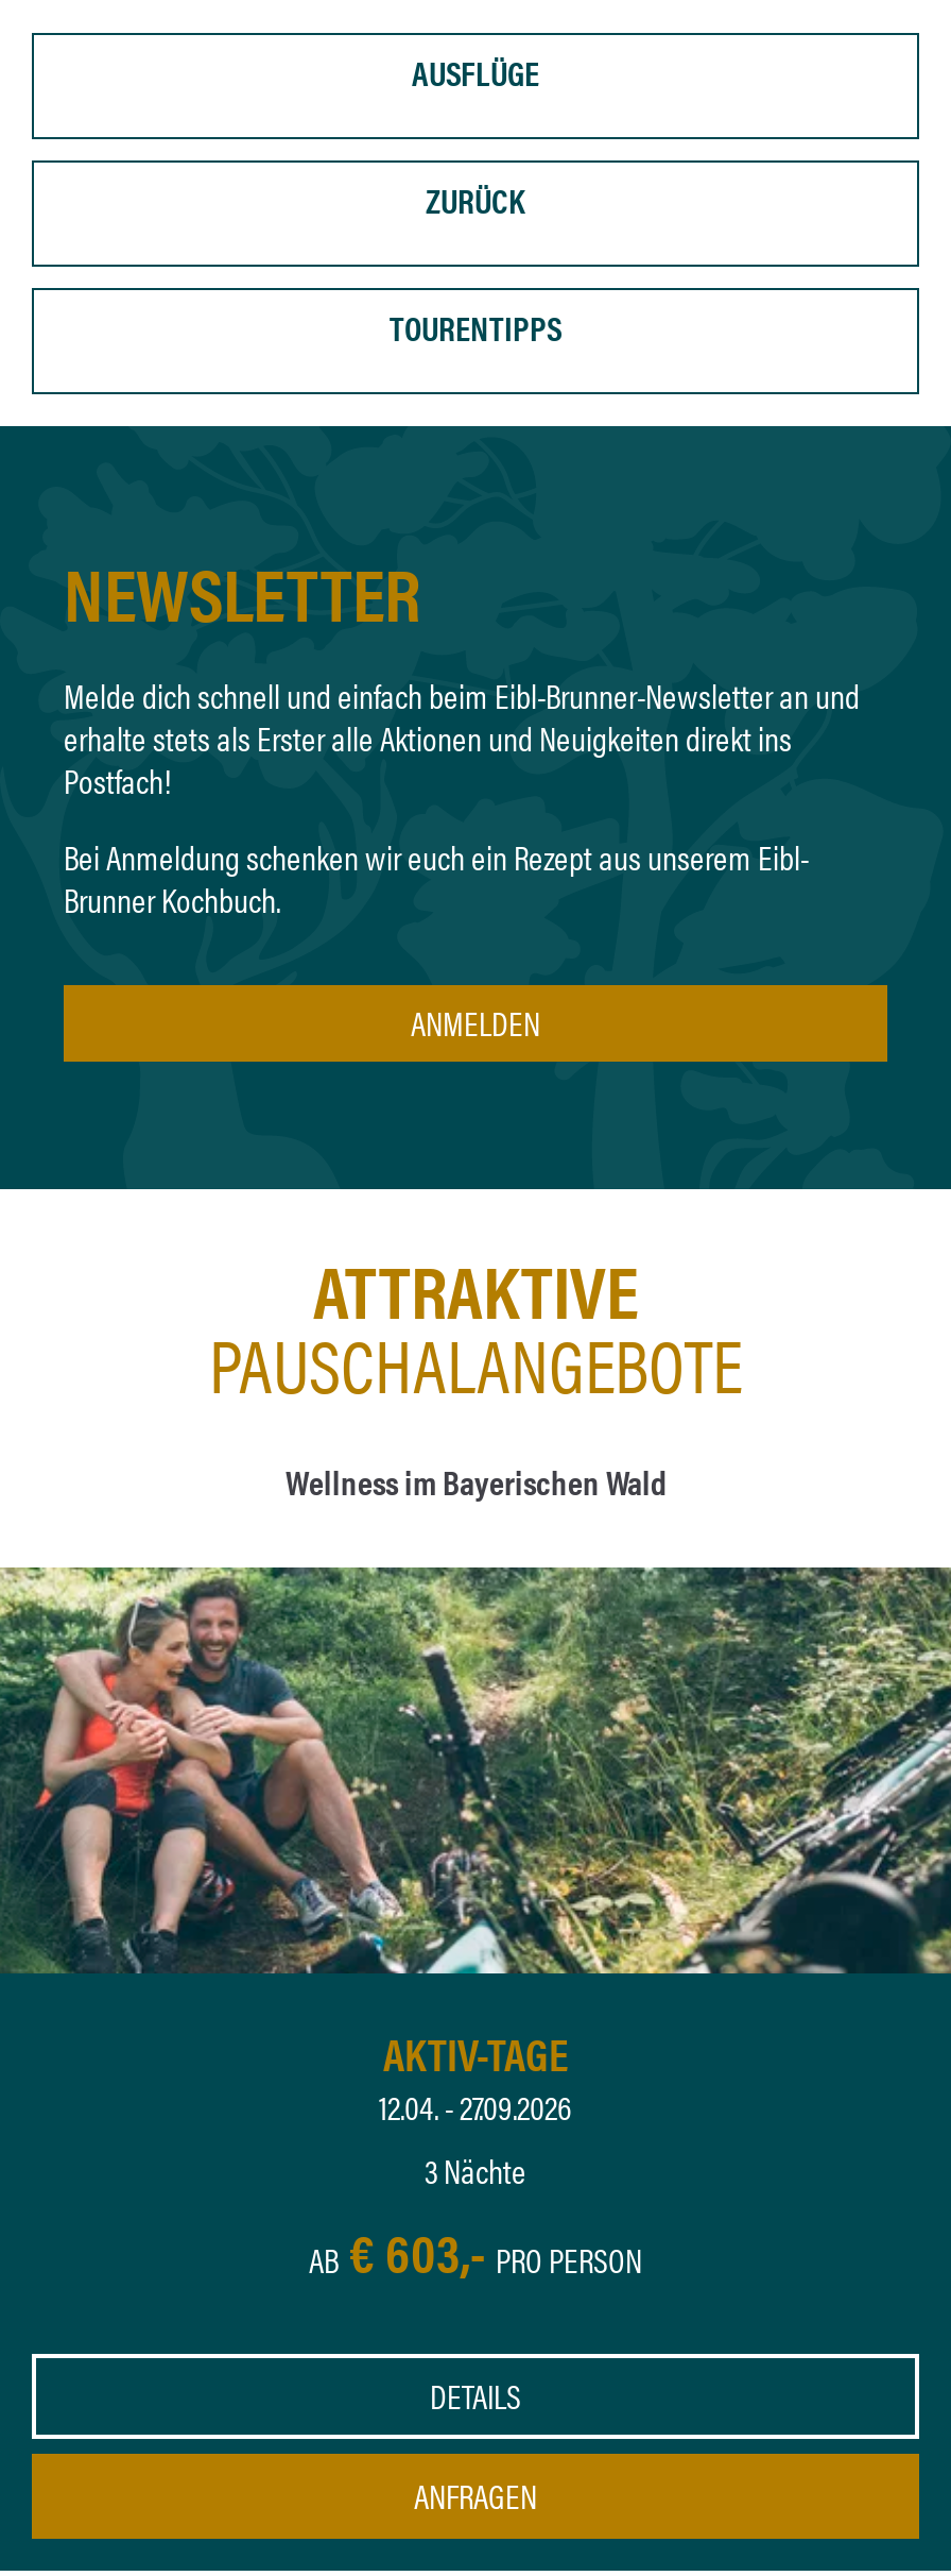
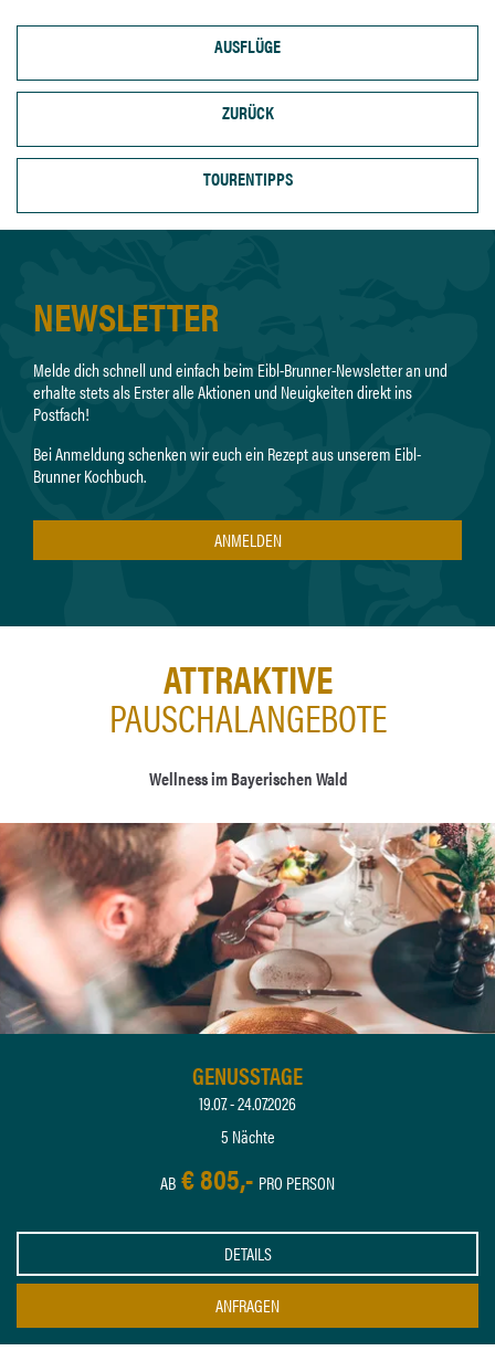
- [image]
- AKTIV-TAGE
- 12.04. - 27.09.2026
- 3 Nächte
- AB € 603,- PRO PERSON
+ [image]
+ GENUSSTAGE
+ 19.07. - 24.07.2026
+ 5 Nächte
+ AB € 805,- PRO PERSON
